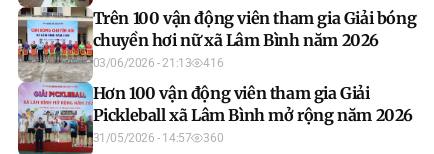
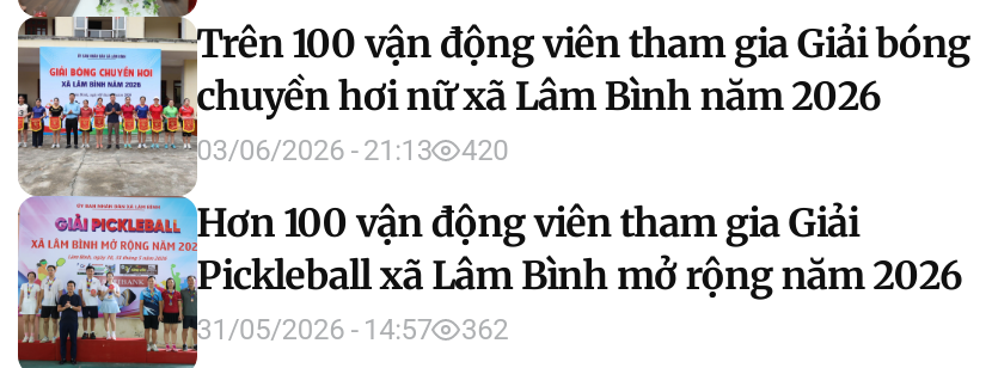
- 03/06/2026 - 21:13 416
+ 03/06/2026 - 21:13 420

- 360
+ 362
